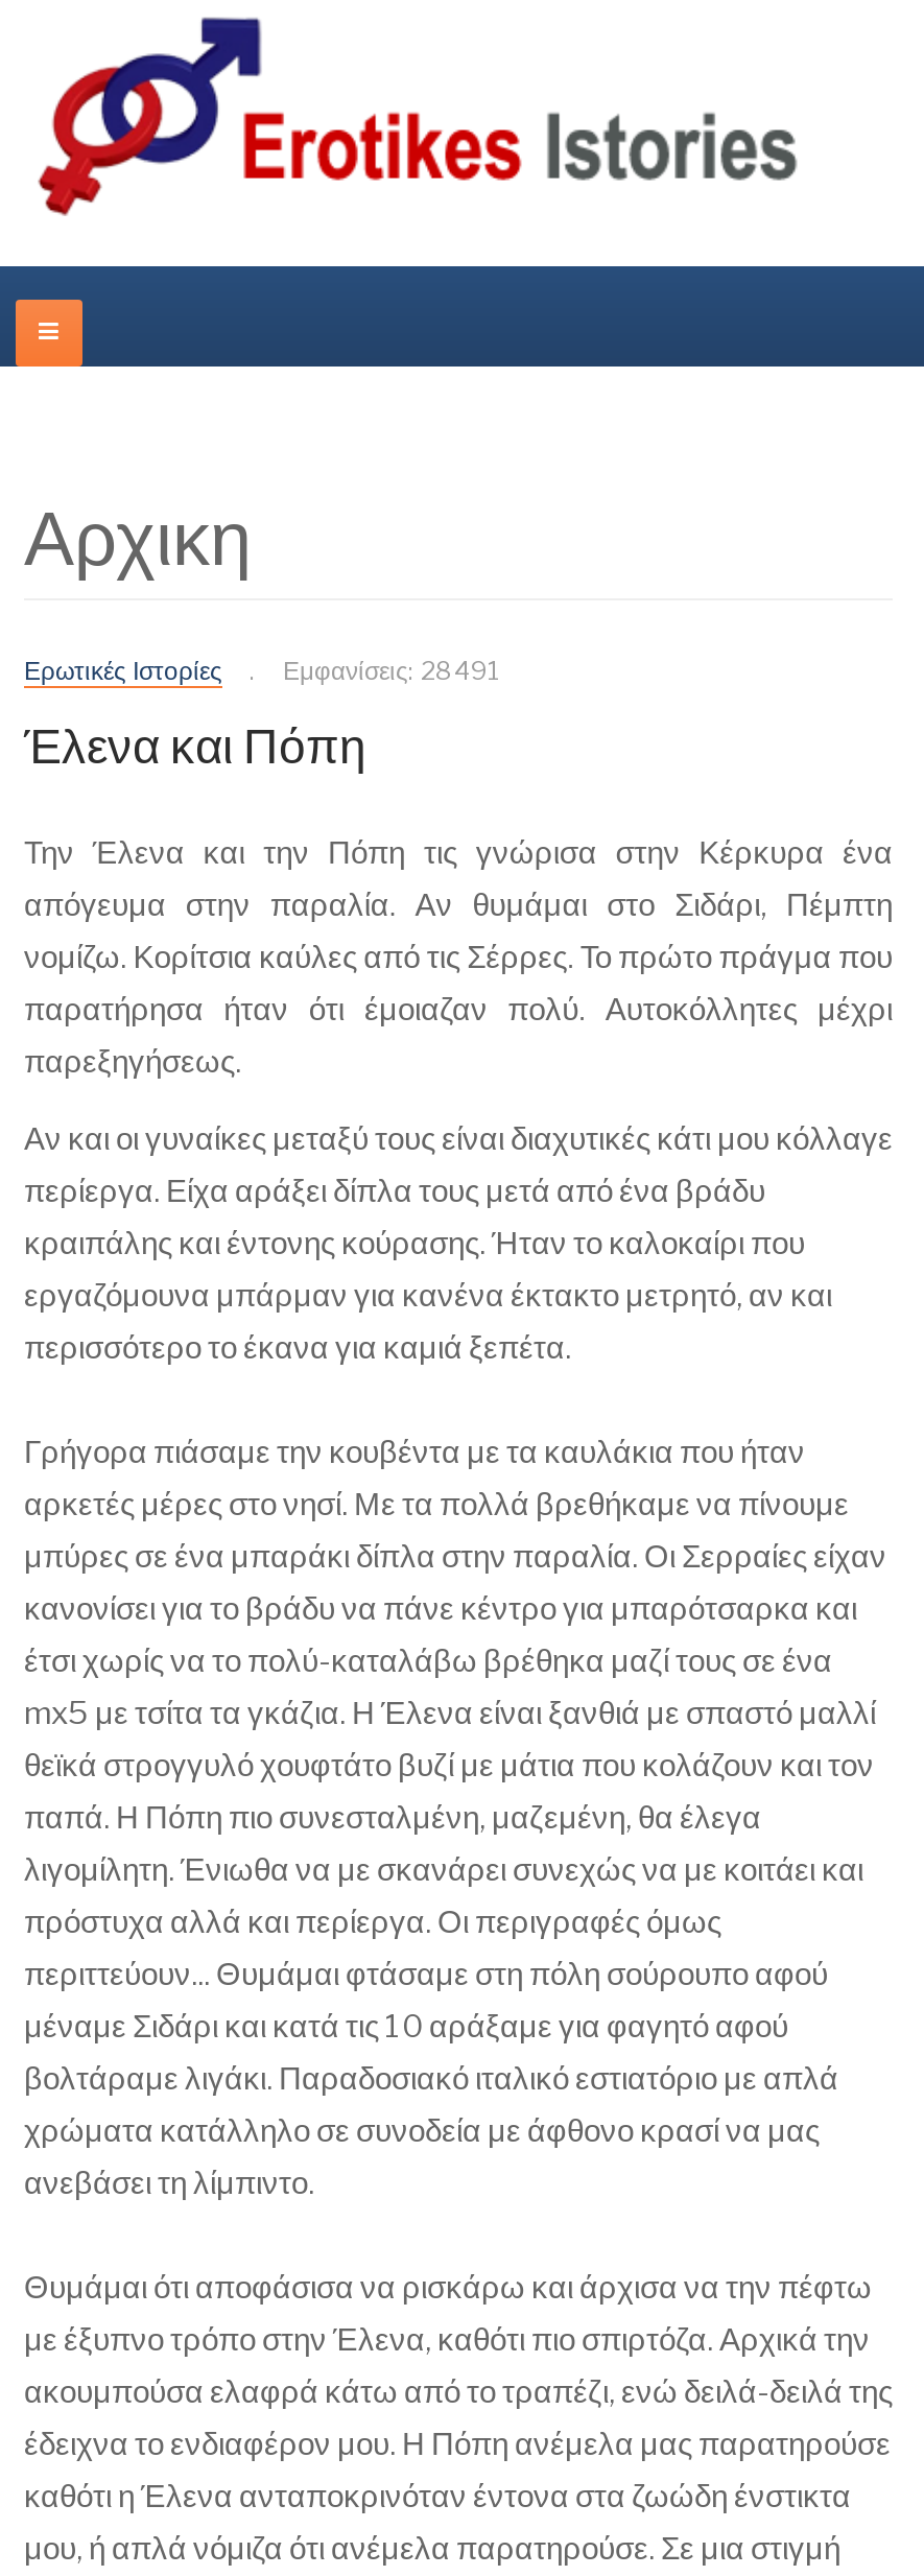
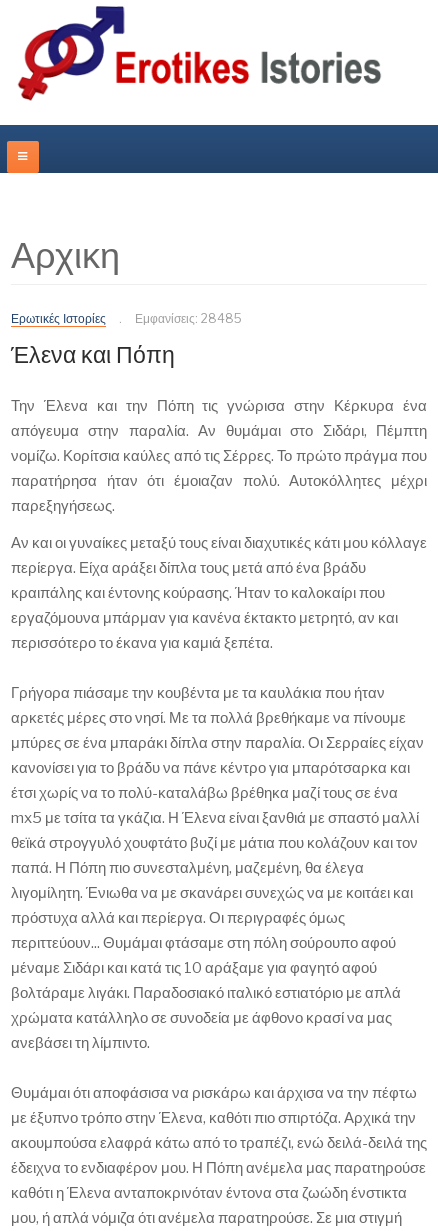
- Ερωτικές Ιστορίες Εμφανίσεις: 28491
+ Ερωτικές Ιστορίες Εμφανίσεις: 28485
